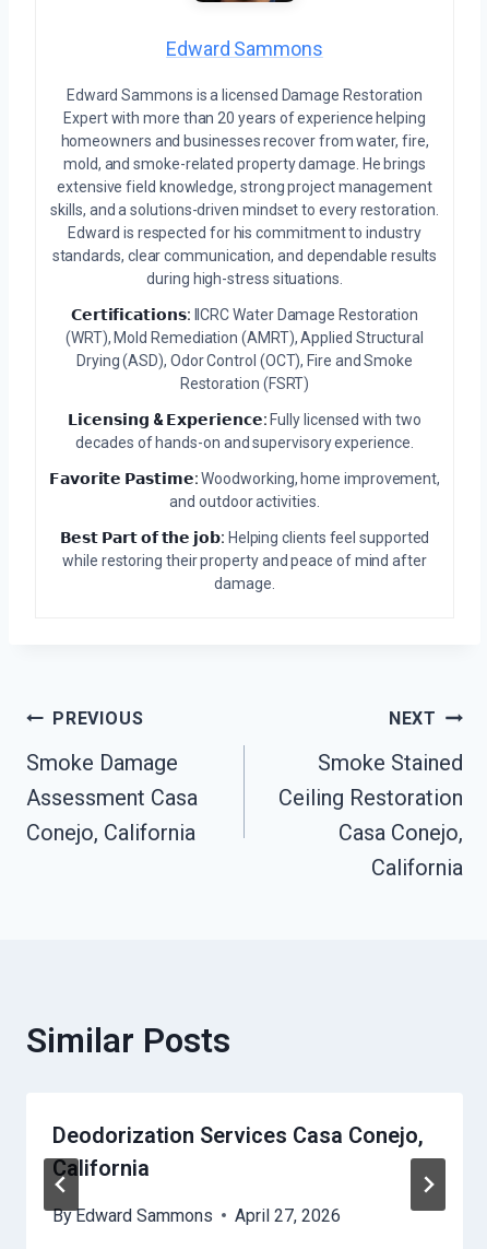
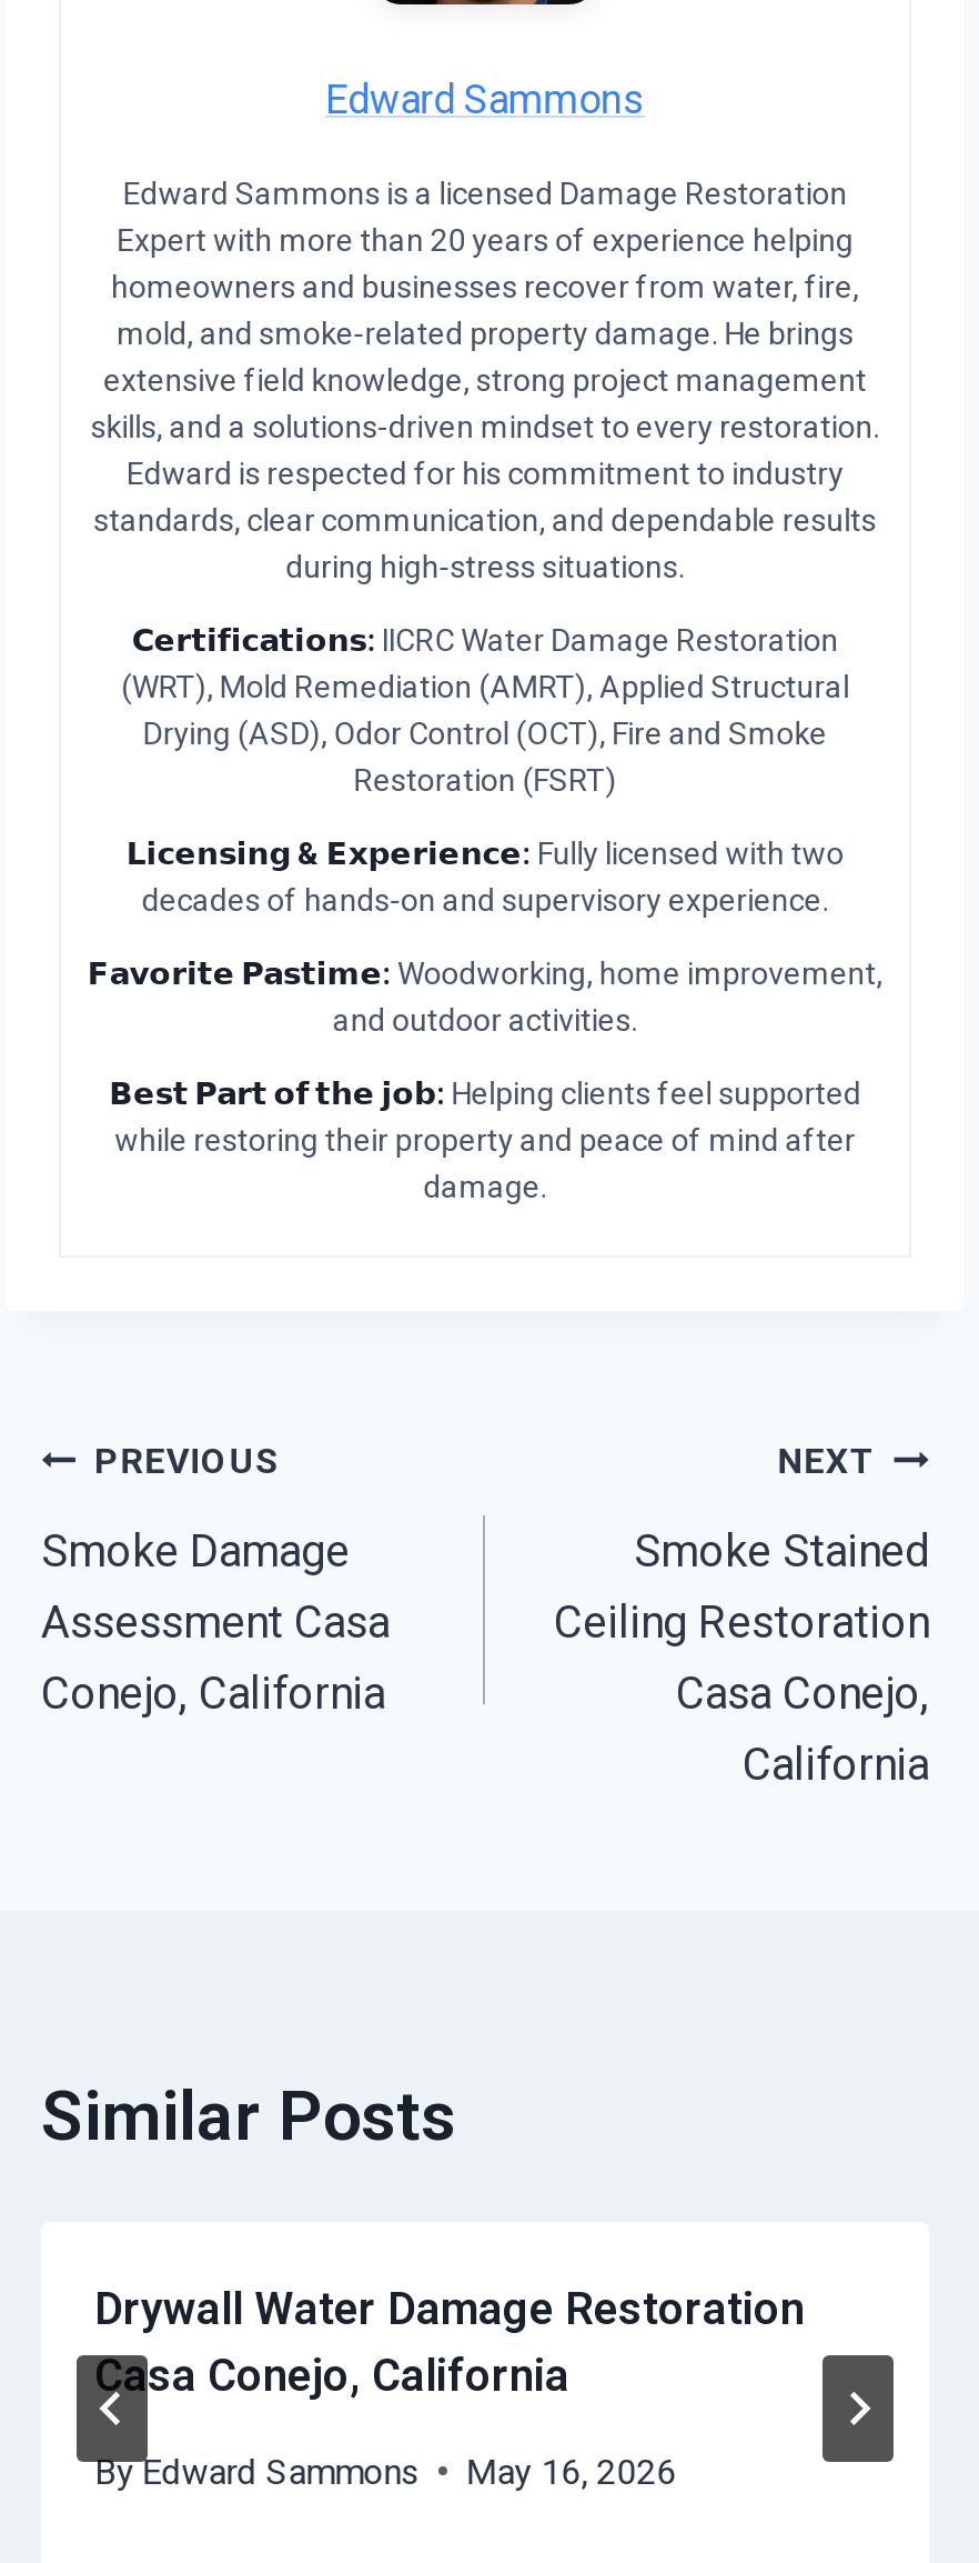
- Deodorization Services Casa Conejo,
- California
+ Drywall Water Damage Restoration
+ Casa Conejo, California

- By Edward Sammons April 27, 2026
+ By Edward Sammons May 16, 2026
